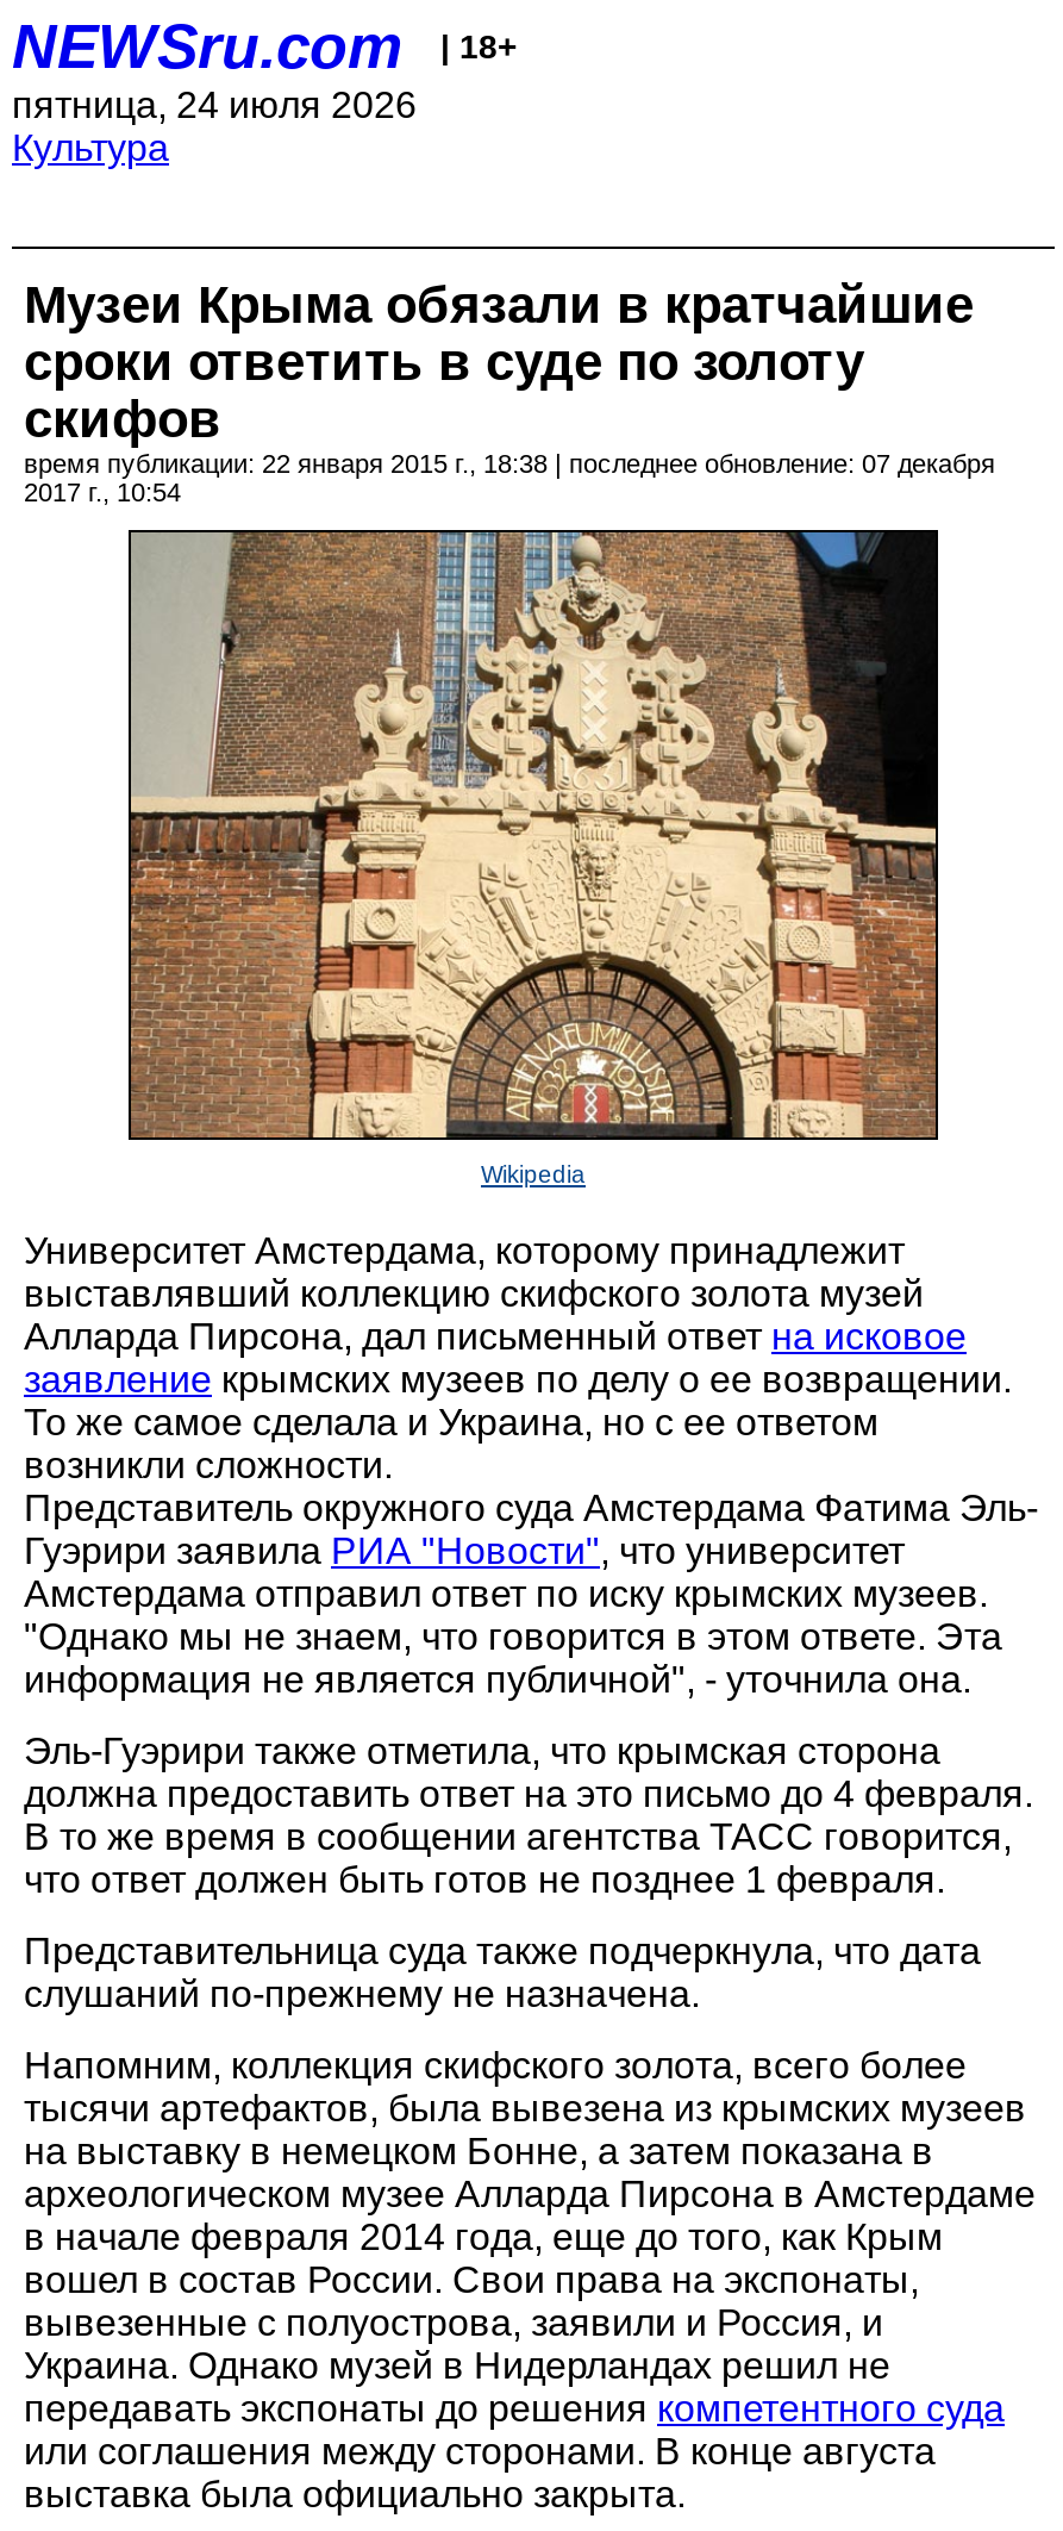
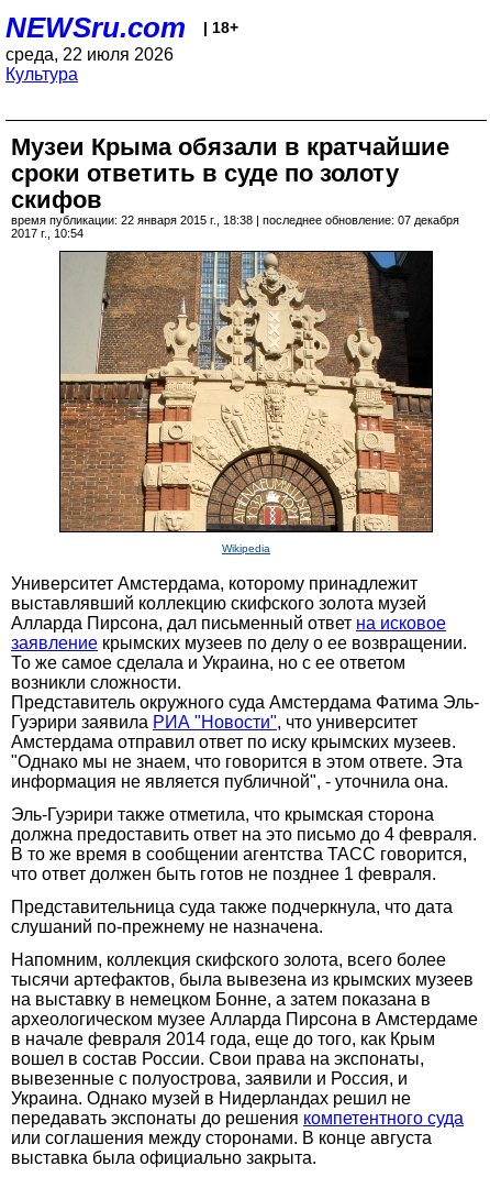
- пятница, 24 июля 2026
+ среда, 22 июля 2026
